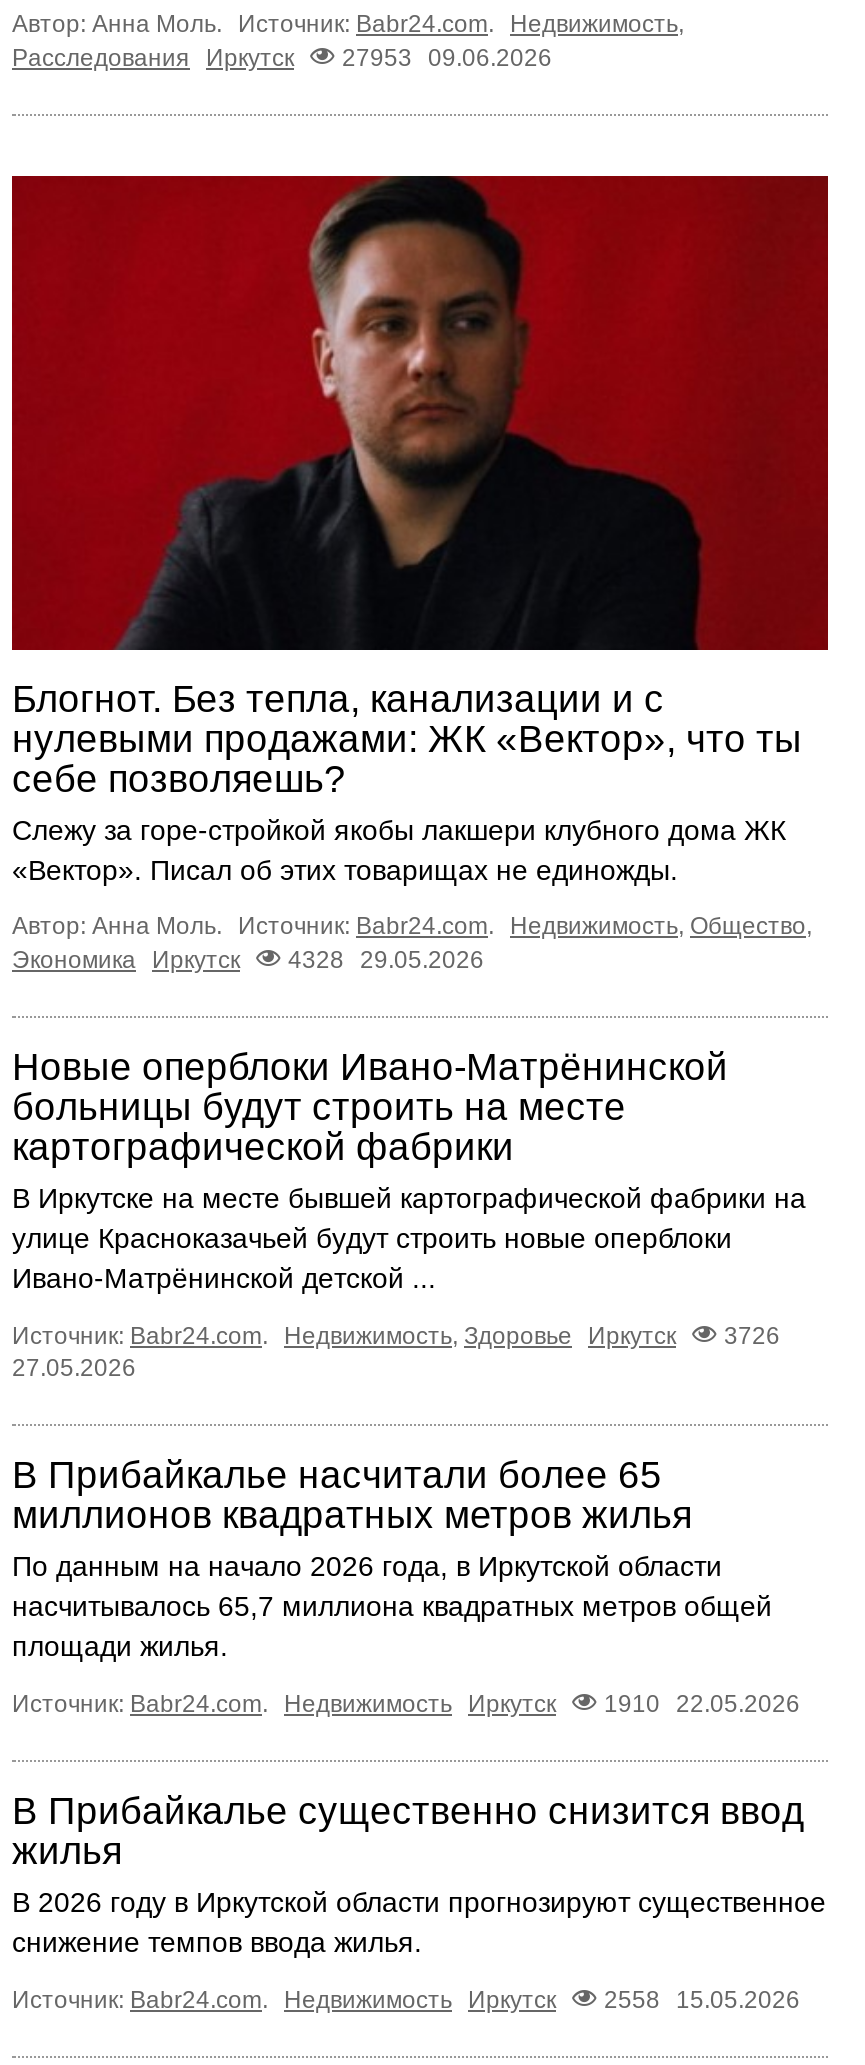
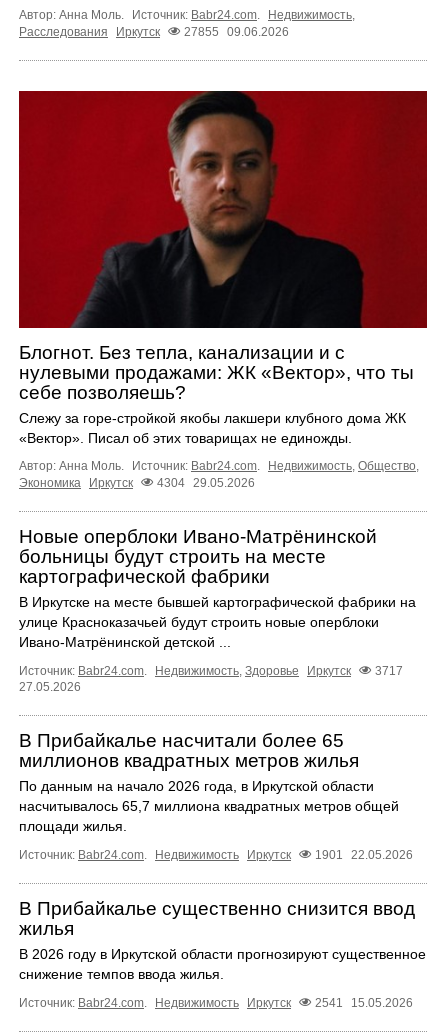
- Расследования Иркутск 27953 09.06.2026
+ Расследования Иркутск 27855 09.06.2026

- Экономика Иркутск 4328 29.05.2026
+ Экономика Иркутск 4304 29.05.2026

- Источник: Babr24.com. Недвижимость, Здоровье Иркутск 3726
+ Источник: Babr24.com. Недвижимость, Здоровье Иркутск 3717

- Источник: Babr24.com. Недвижимость Иркутск 1910 22.05.2026
+ Источник: Babr24.com. Недвижимость Иркутск 1901 22.05.2026

- Источник: Babr24.com. Недвижимость Иркутск 2558 15.05.2026
+ Источник: Babr24.com. Недвижимость Иркутск 2541 15.05.2026
